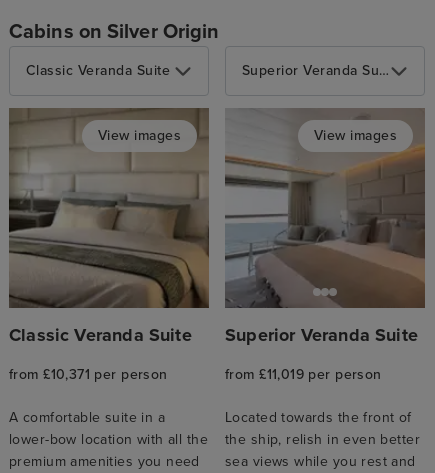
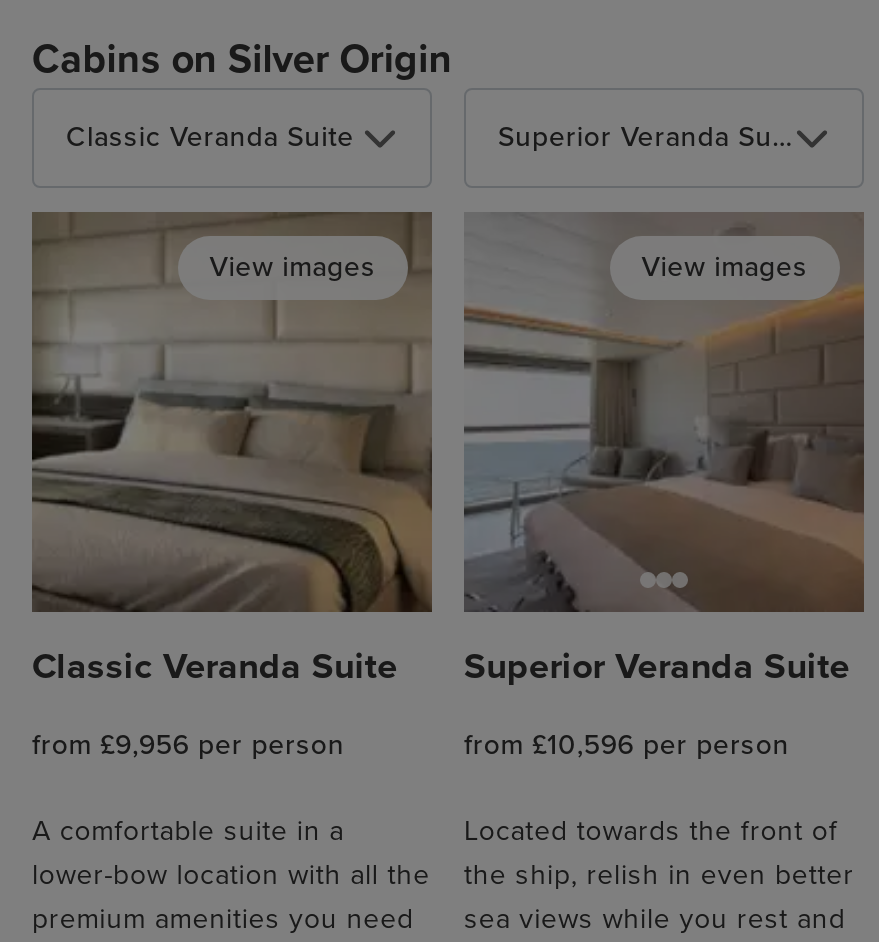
- from £10,371 per person
+ from £9,956 per person

- from £11,019 per person
+ from £10,596 per person
